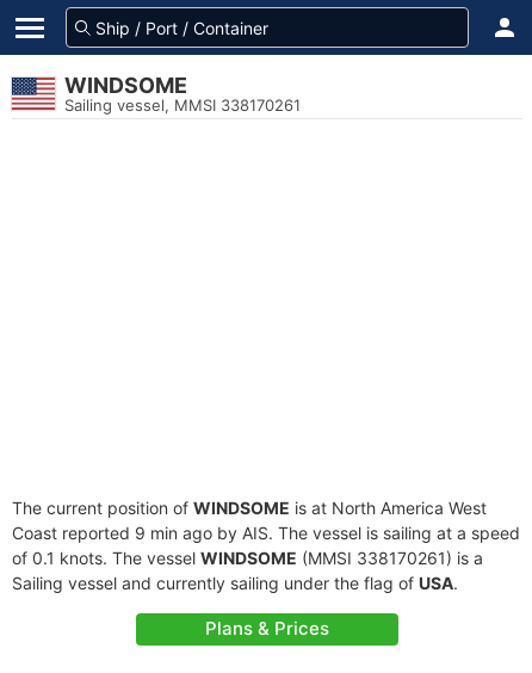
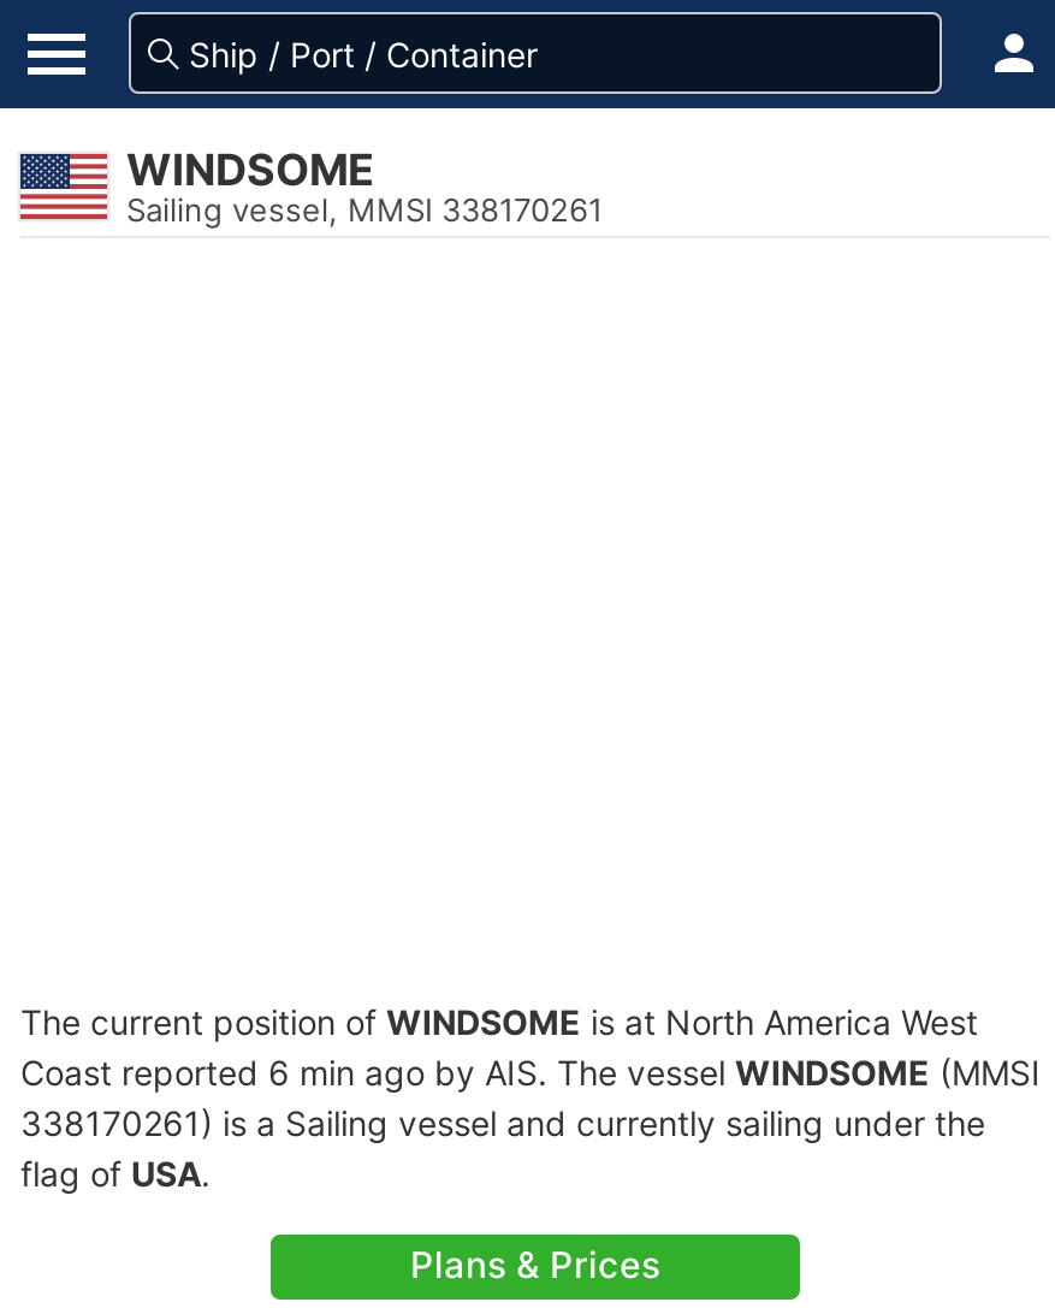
- Coast reported 9 min ago by AIS. The vessel is sailing at a speed
- of 0.1 knots. The vessel WINDSOME (MMSI 338170261) is a
- Sailing vessel and currently sailing under the flag of USA.
+ Coast reported 6 min ago by AIS. The vessel WINDSOME (MMSI
+ 338170261) is a Sailing vessel and currently sailing under the
+ flag of USA.
